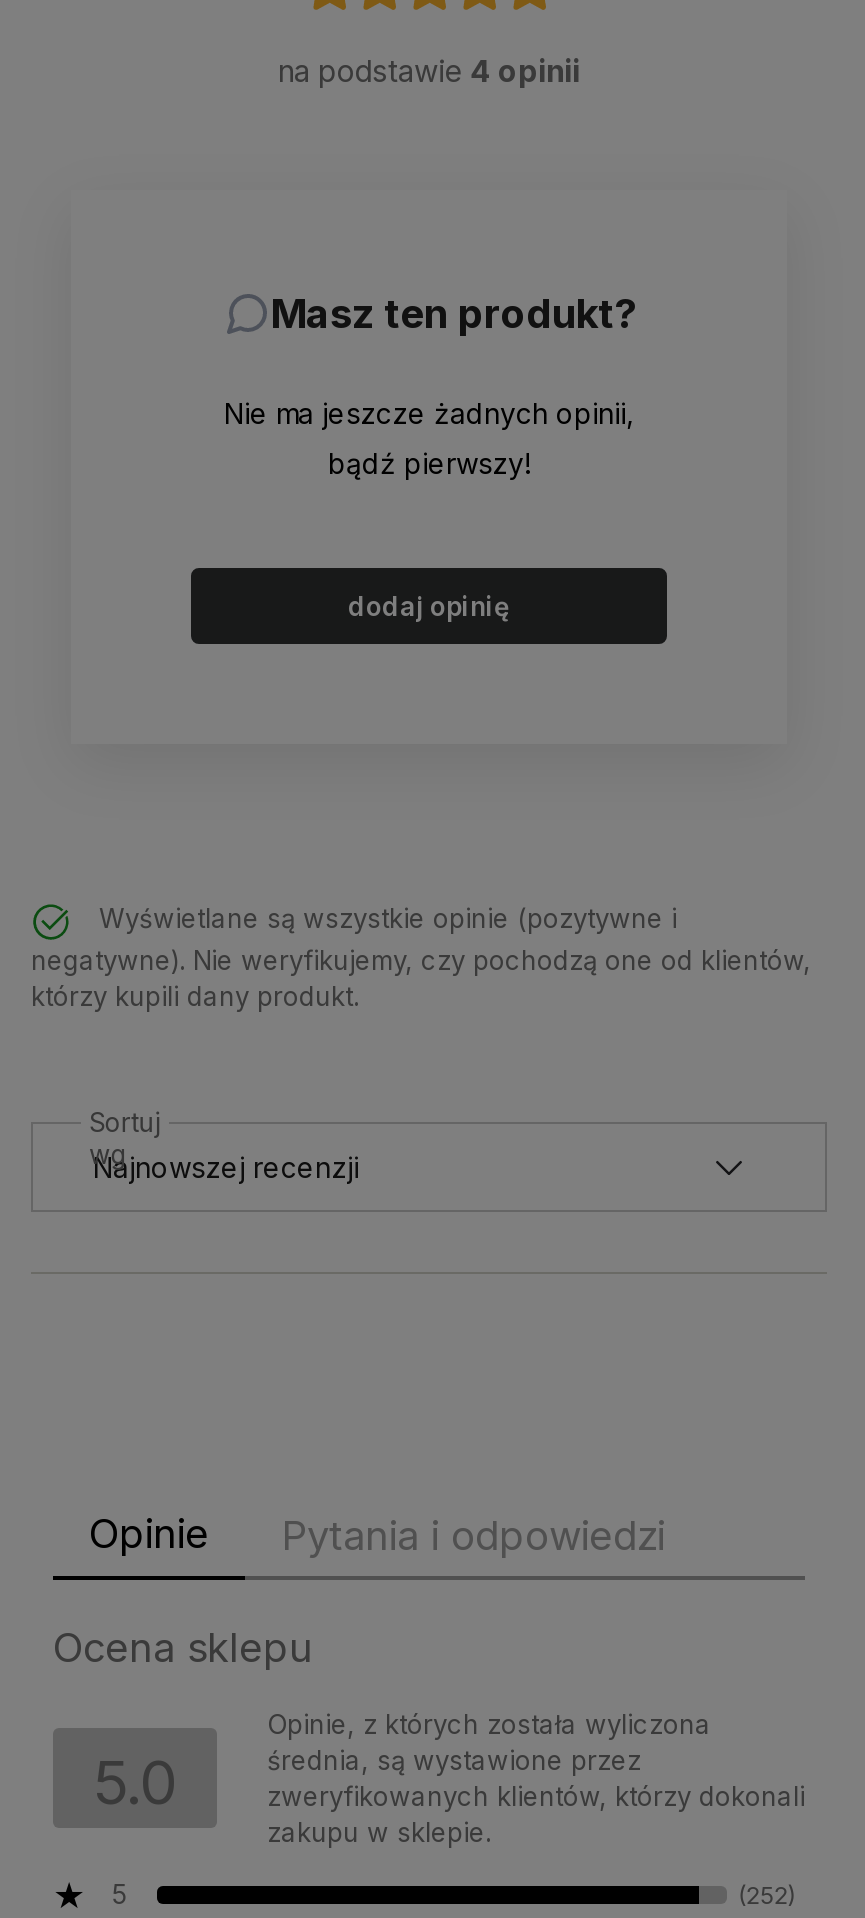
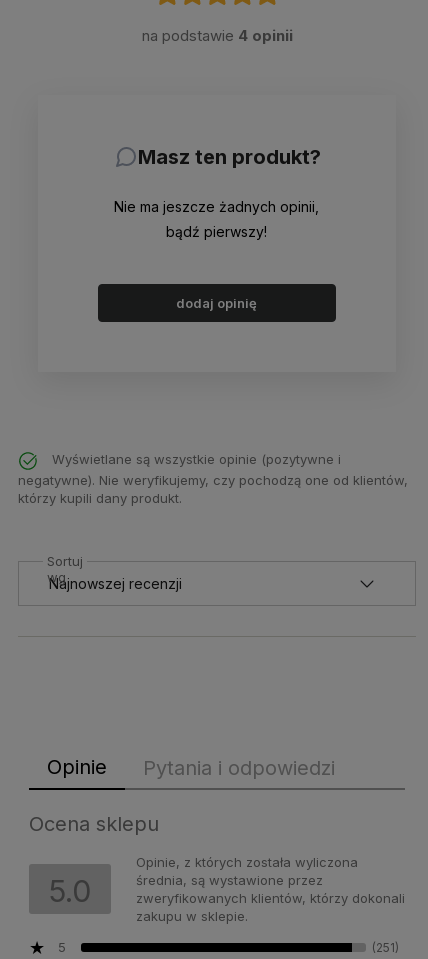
- (252)
+ (251)
